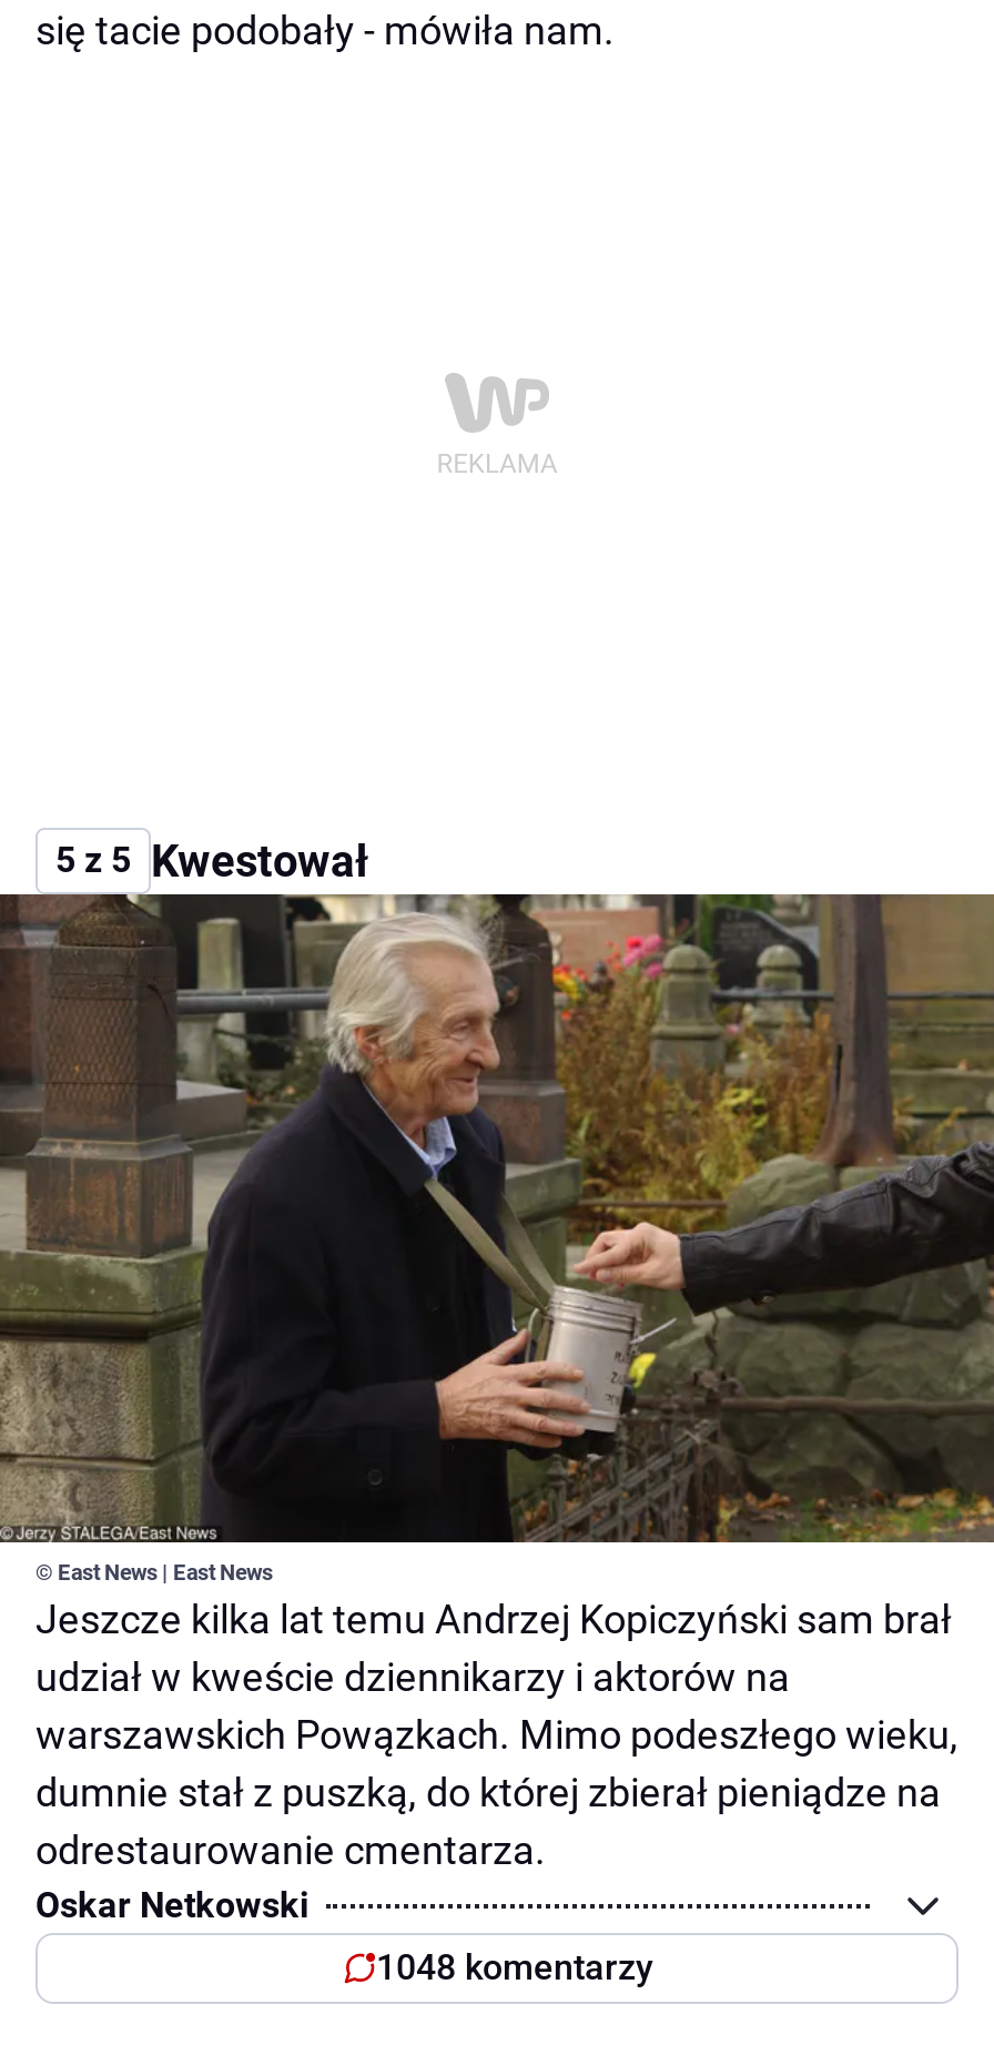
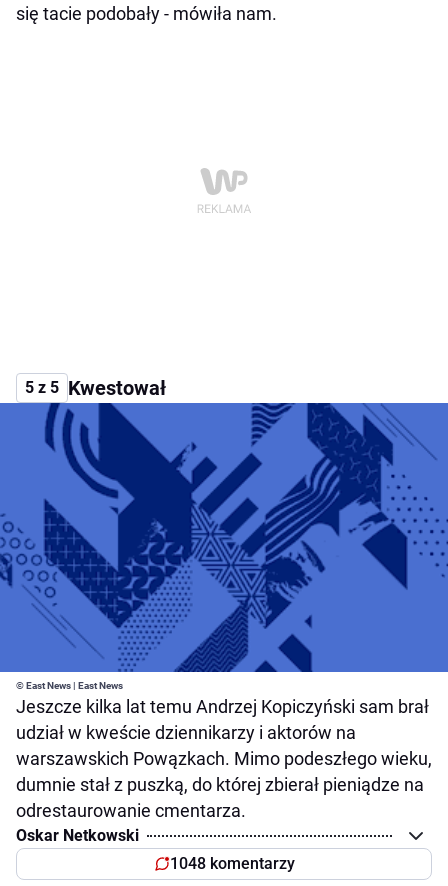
- [image]
+ [image]
